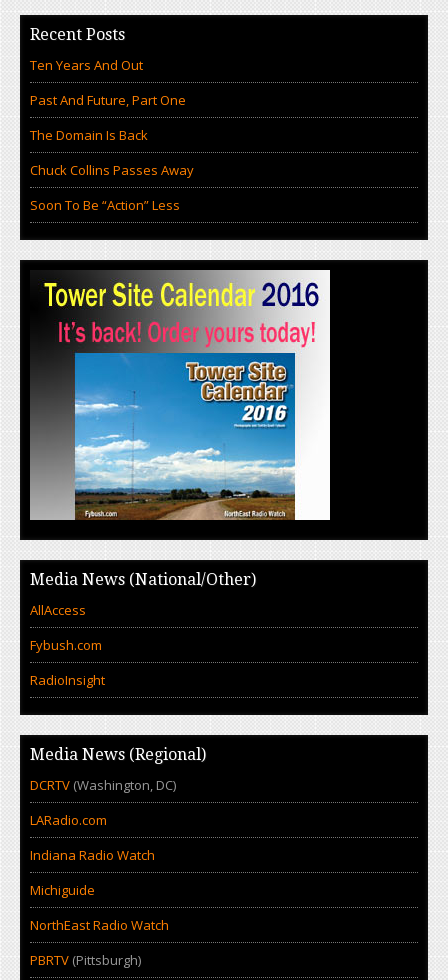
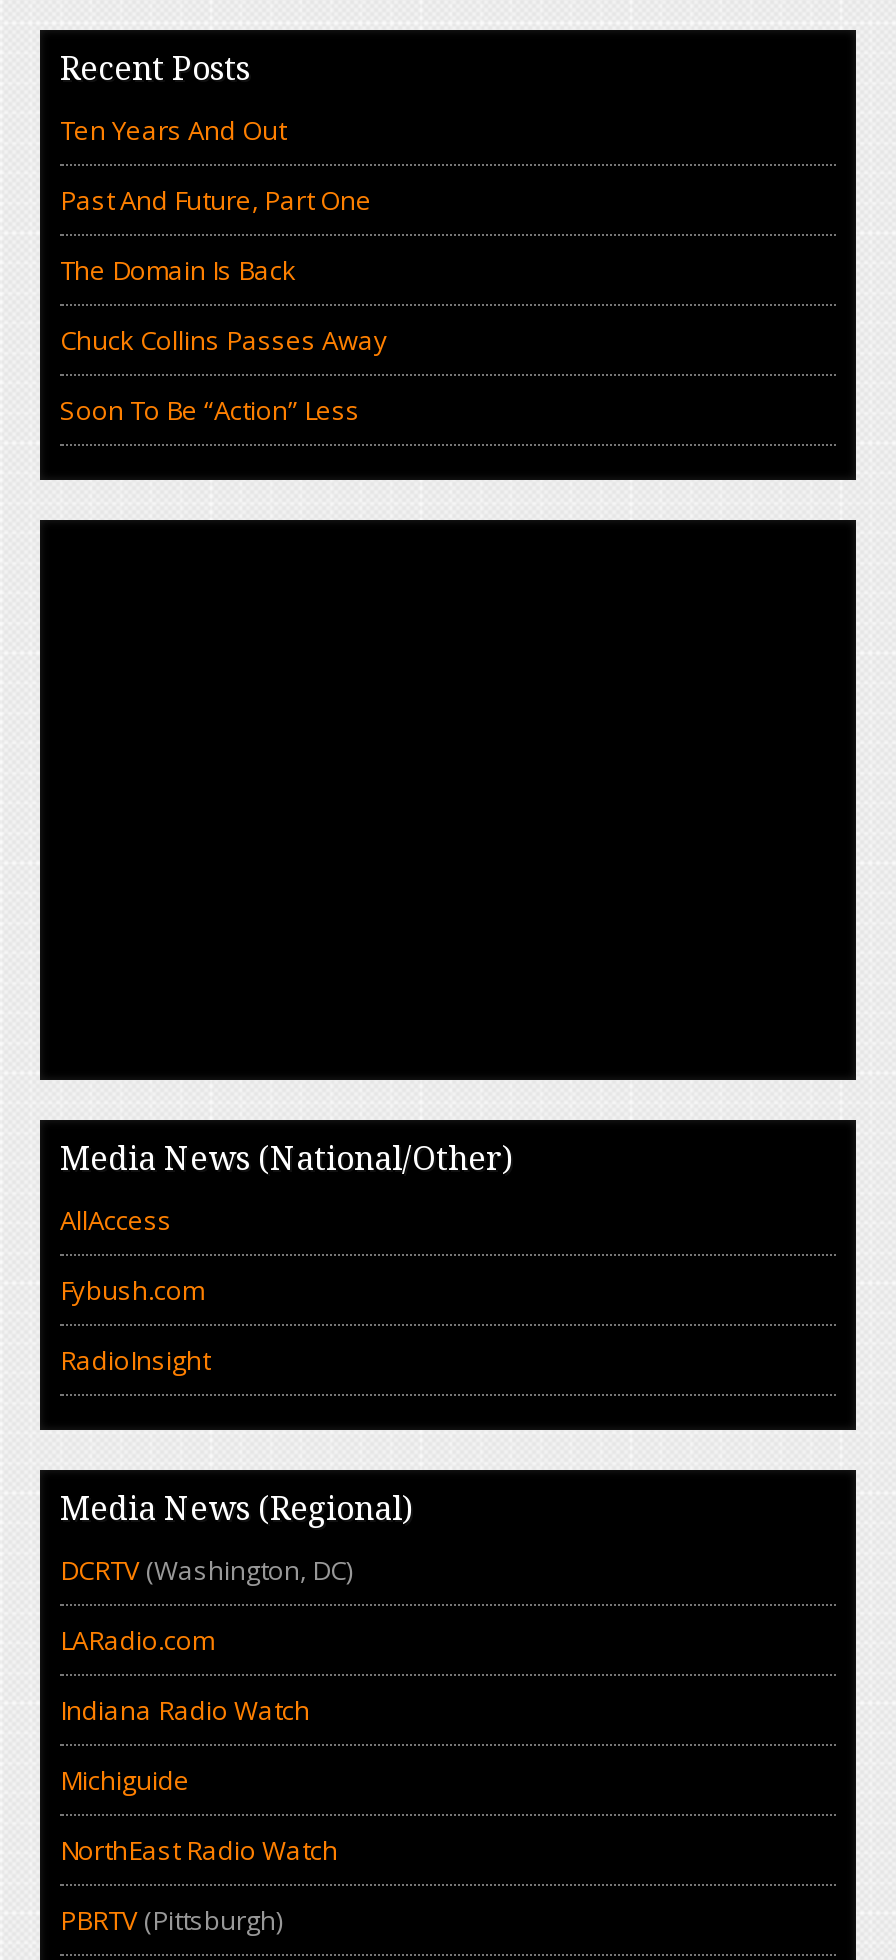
- [image]
